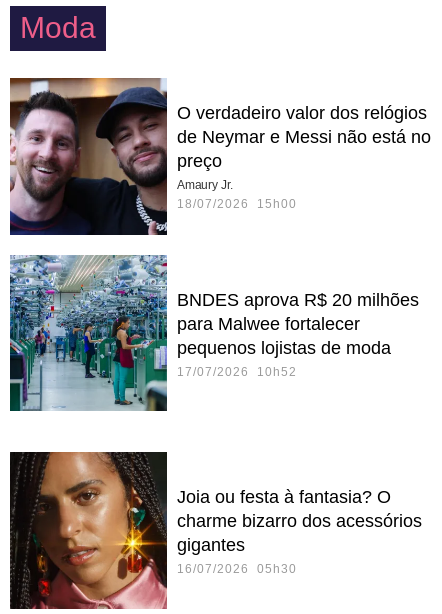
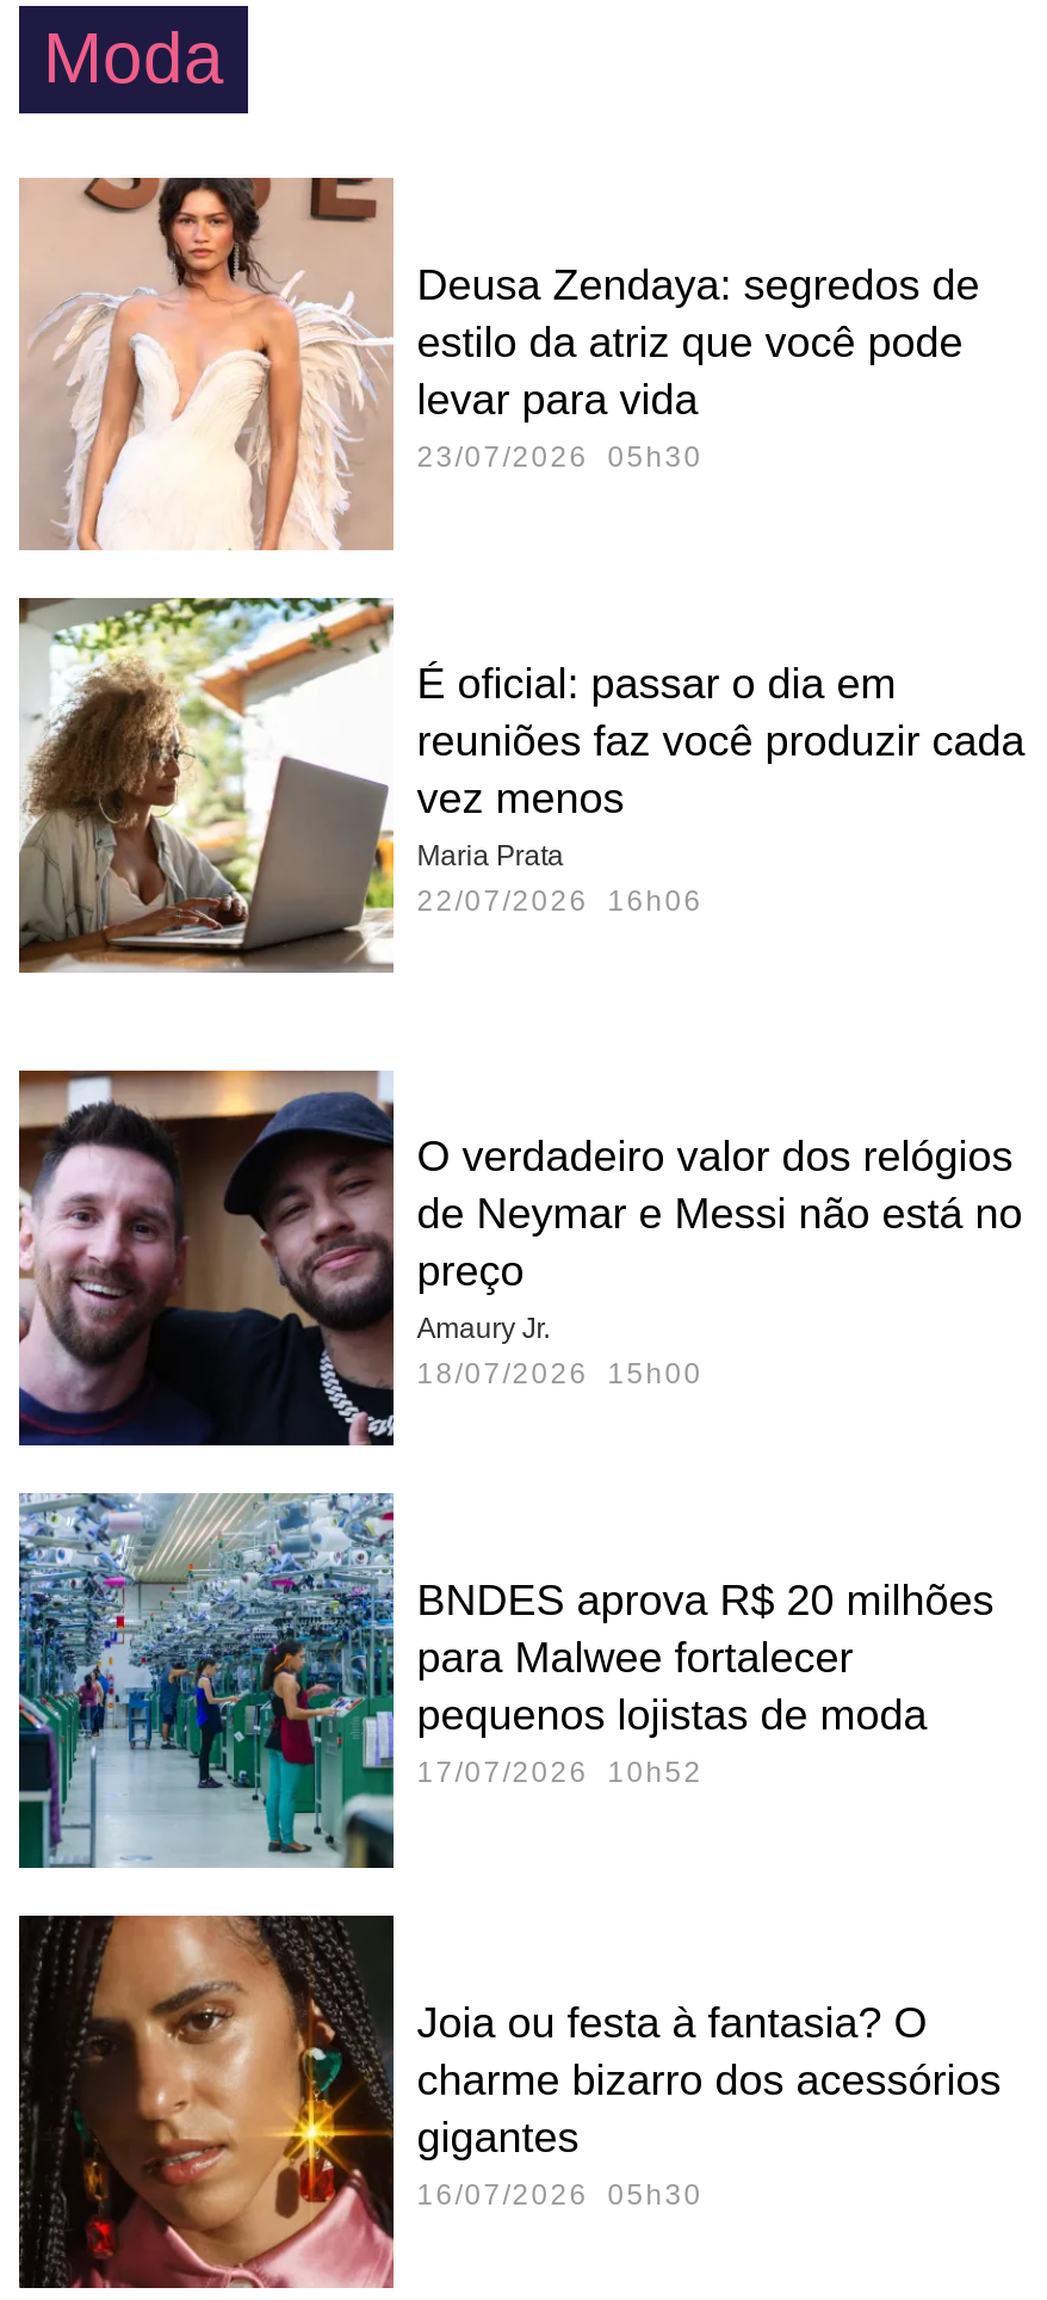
+ [image]
+ É oficial: passar o dia em
+ reuniões faz você produzir cada
+ vez menos
+ Maria Prata
+ 22/07/2026 16h06

+ [image]
+ Deusa Zendaya: segredos de
+ estilo da atriz que você pode
+ levar para vida
+ 23/07/2026 05h30

moved down: [image] | O verdadeiro valor dos relógios | de Neymar e Messi não está no | ... | pequenos lojistas de moda | 17/07/2026 10h52
